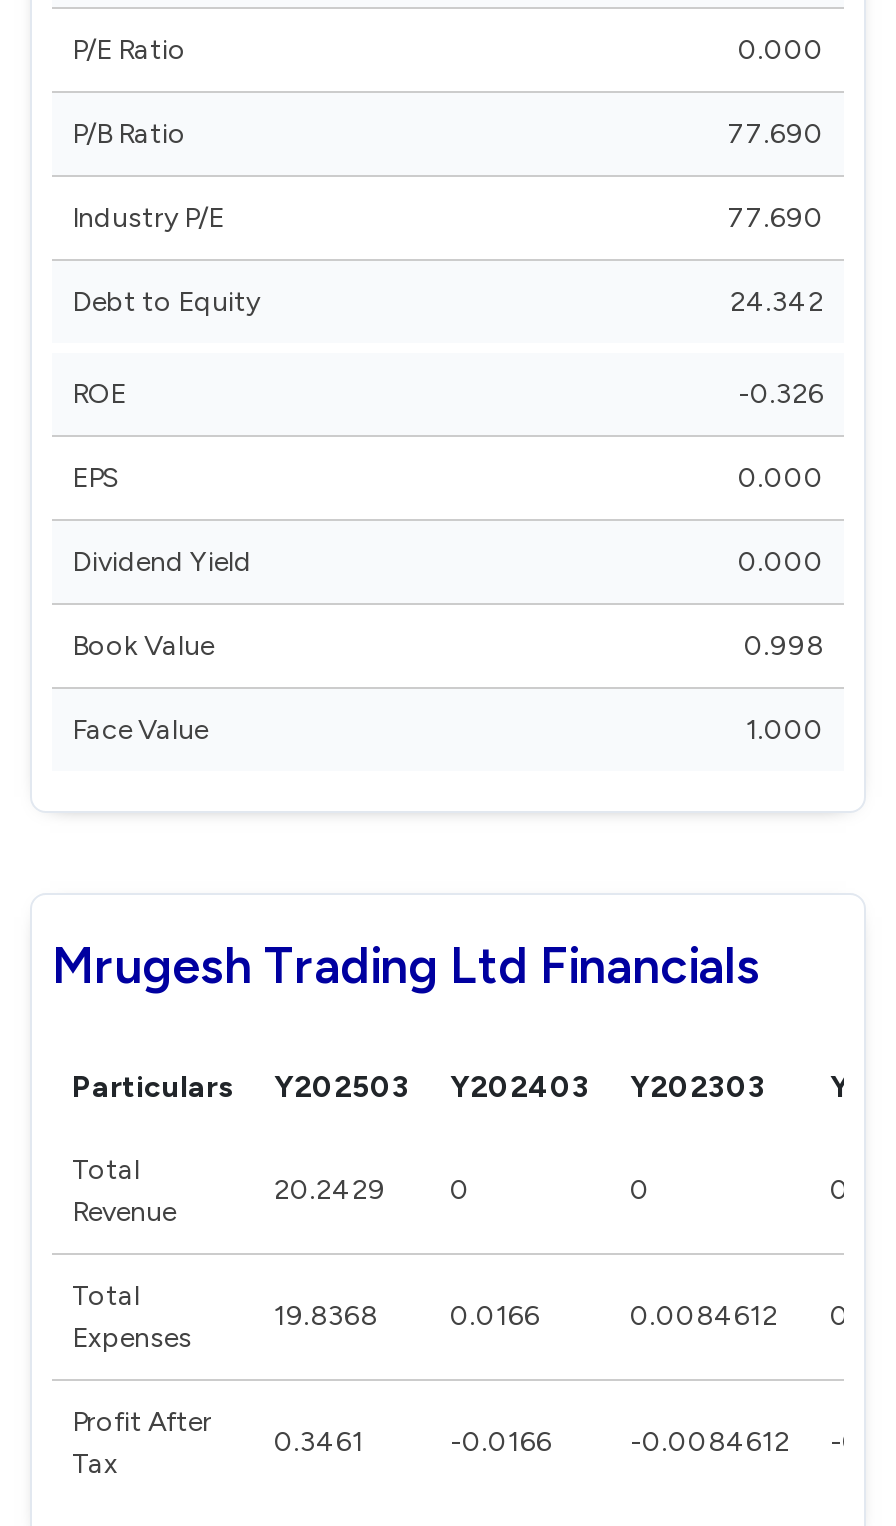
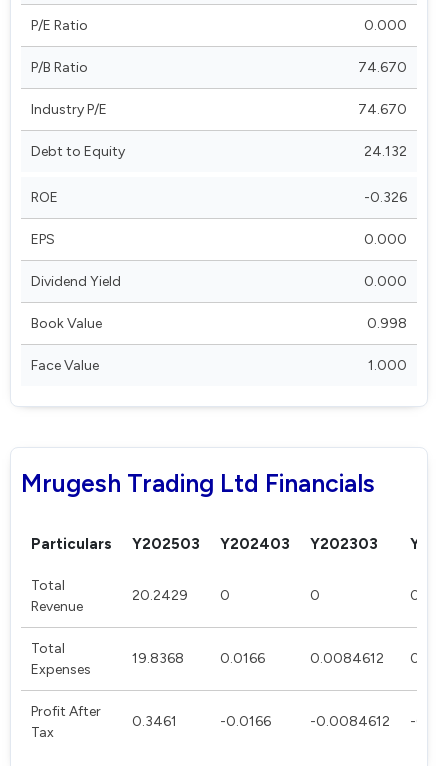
- 77.690
+ 74.670

- 77.690
+ 74.670

- 24.342
+ 24.132
